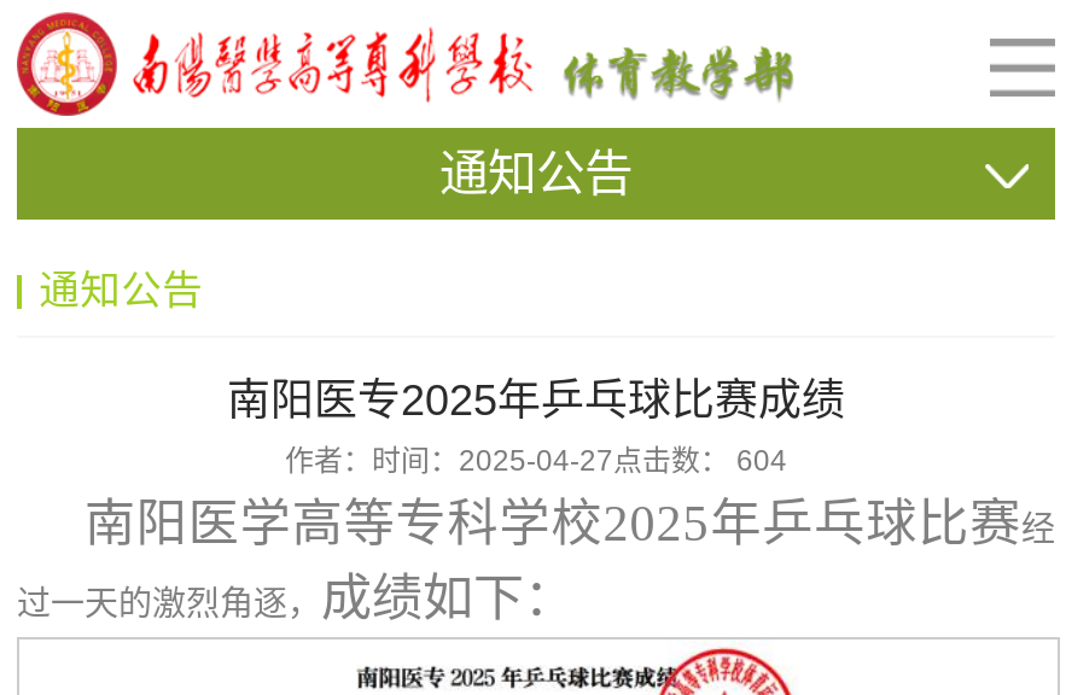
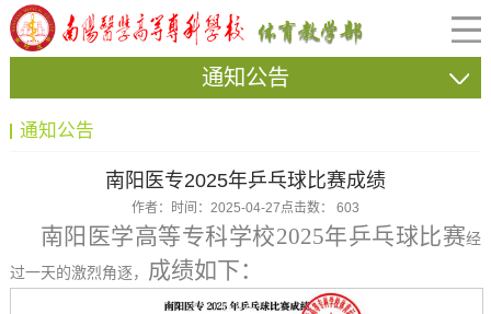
- 作者：时间：2025-04-27点击数：604
+ 作者：时间：2025-04-27点击数：603
